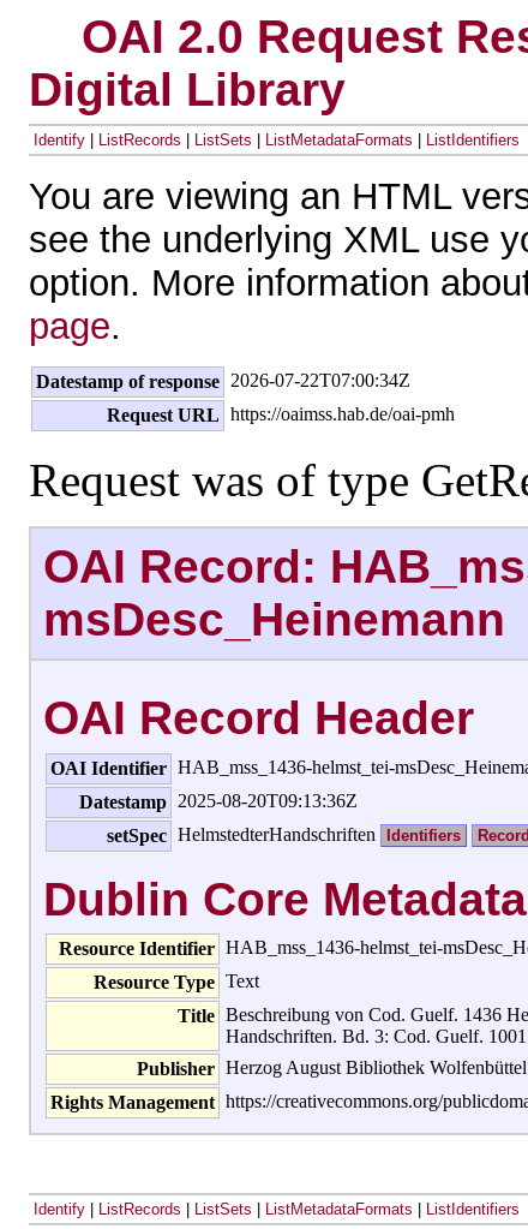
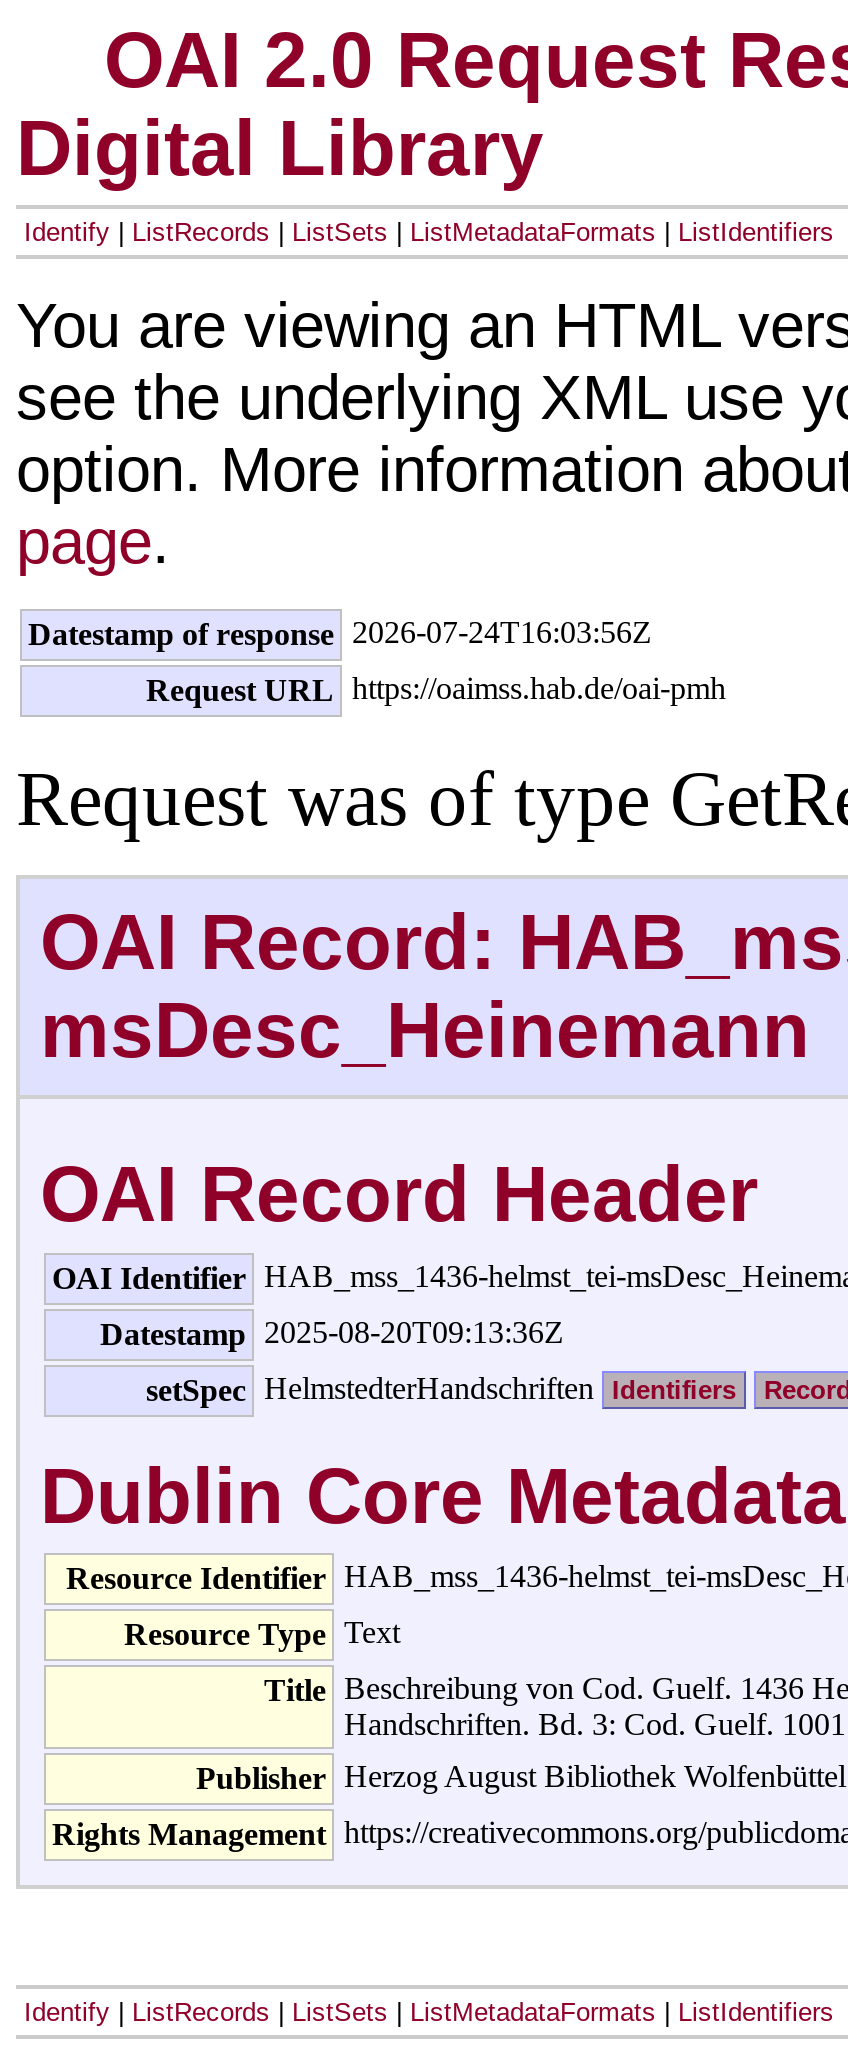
- Datestamp of response 2026-07-22T07:00:34Z
+ Datestamp of response 2026-07-24T16:03:56Z
